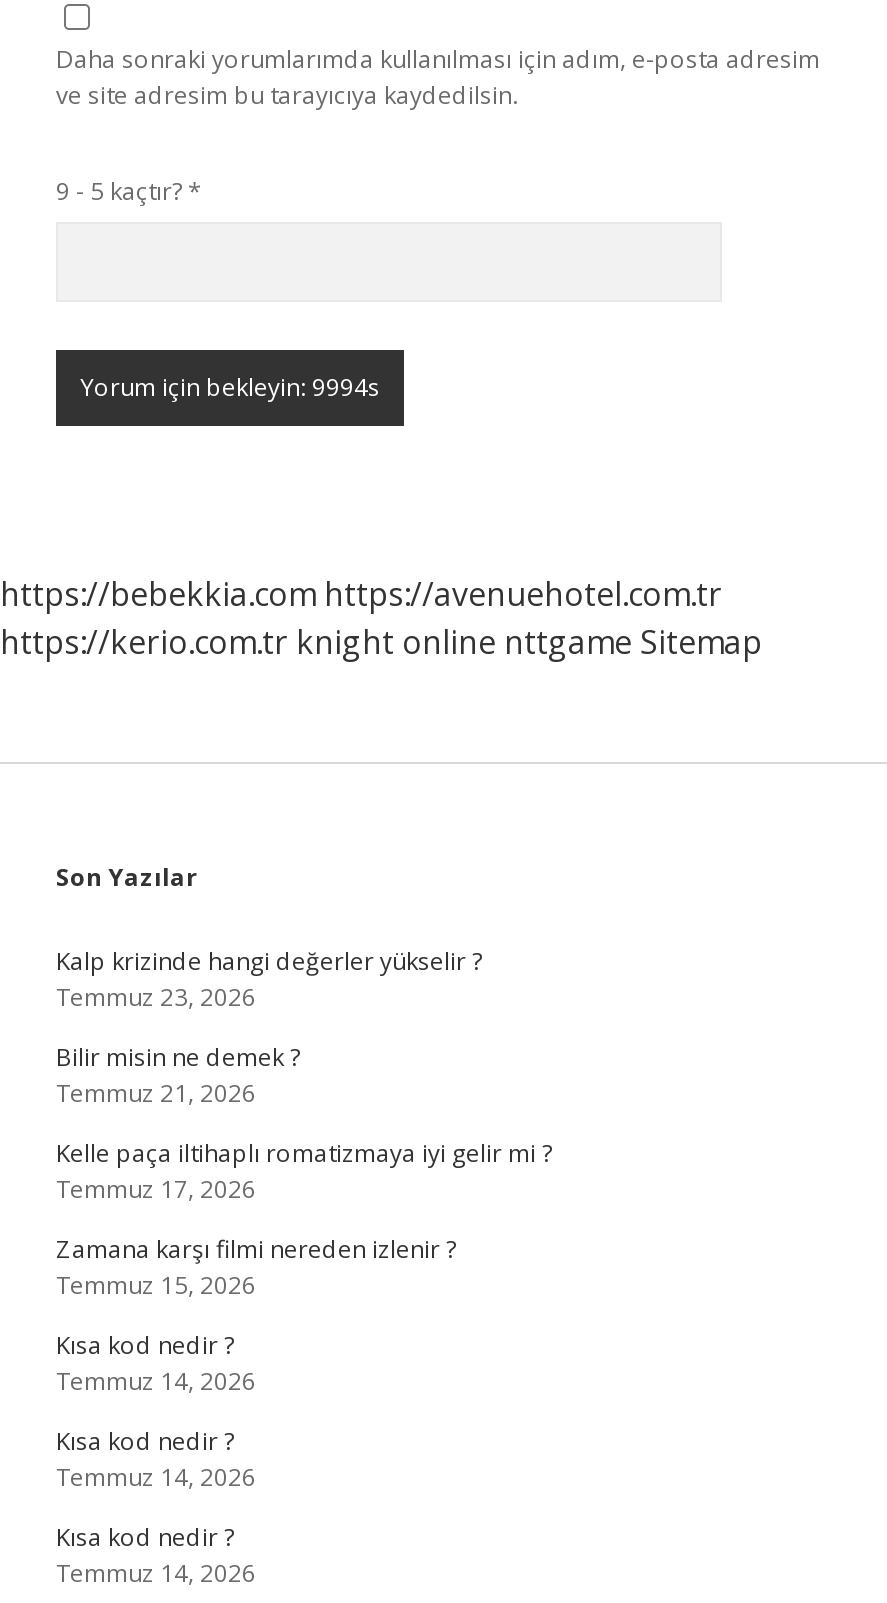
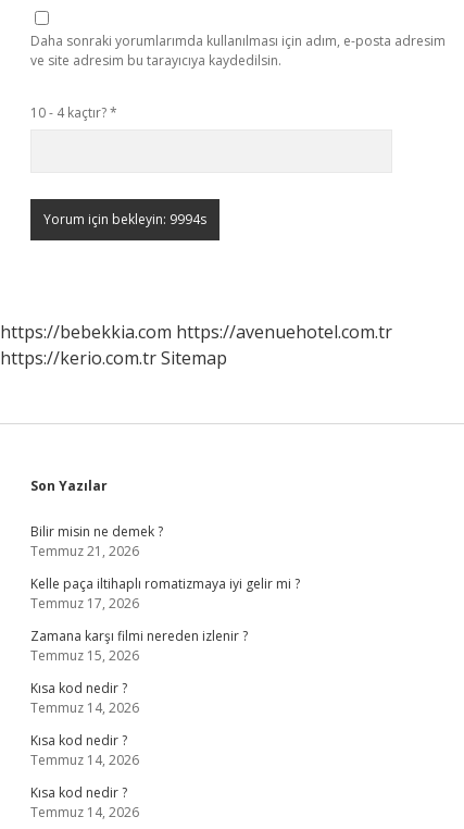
- 9 - 5 kaçtır? *
+ 10 - 4 kaçtır? *

- https://kerio.com.tr knight online nttgame Sitemap
+ https://kerio.com.tr Sitemap

- Kalp krizinde hangi değerler yükselir ?
- Temmuz 23, 2026
